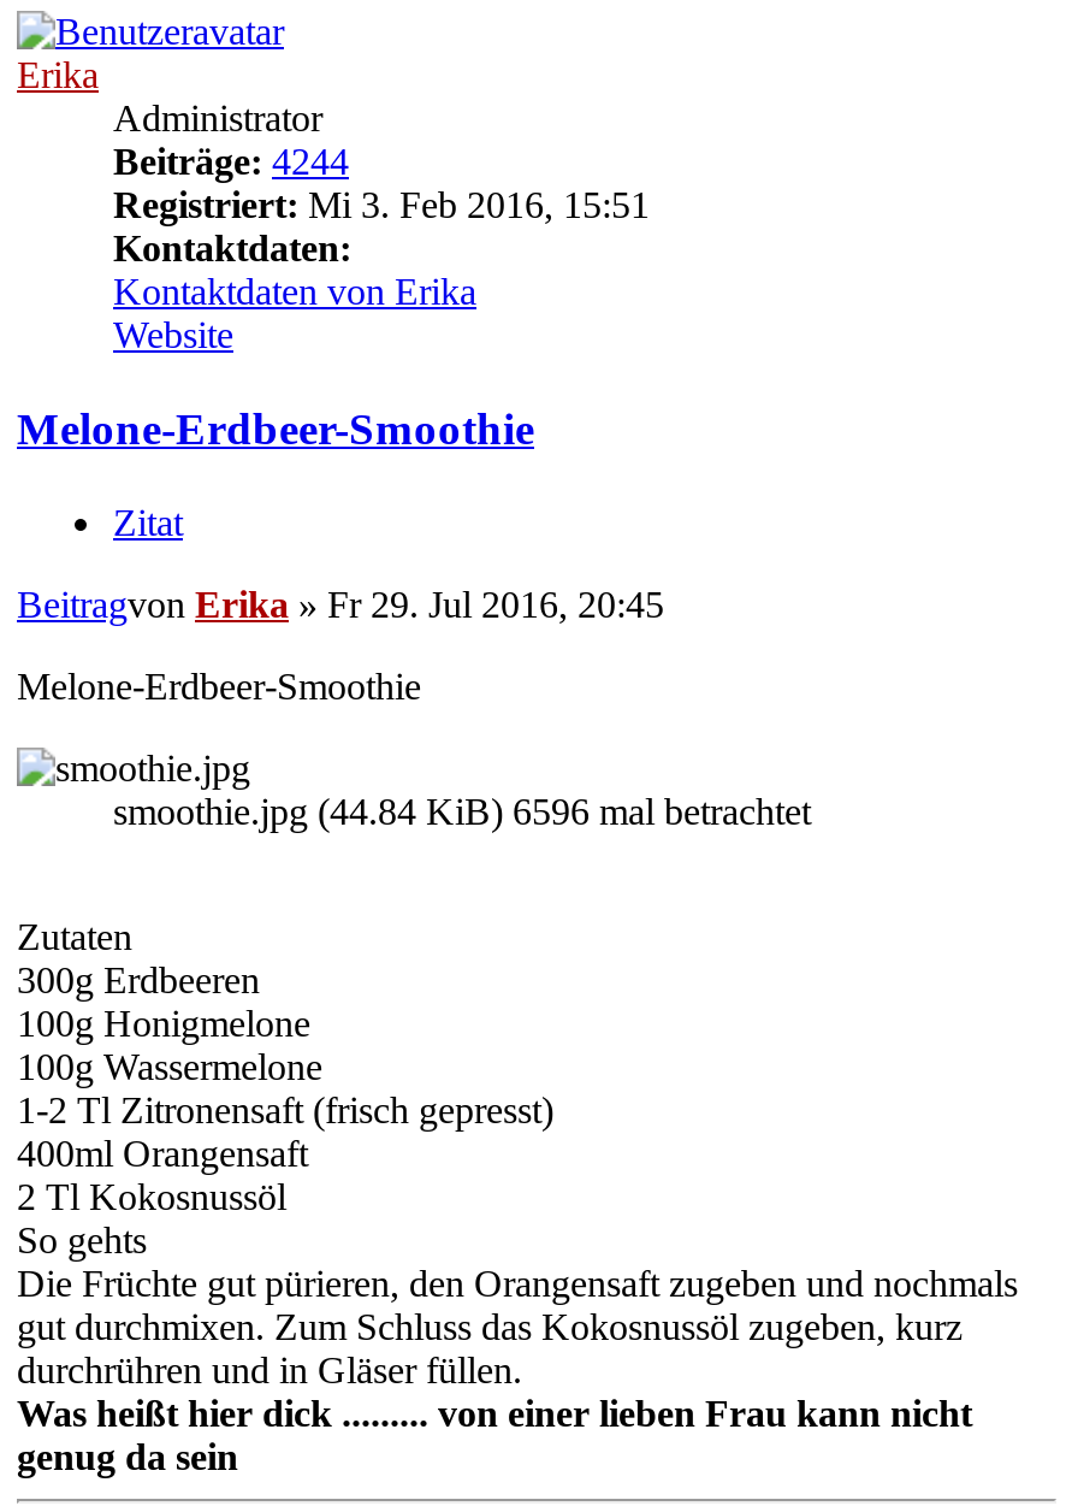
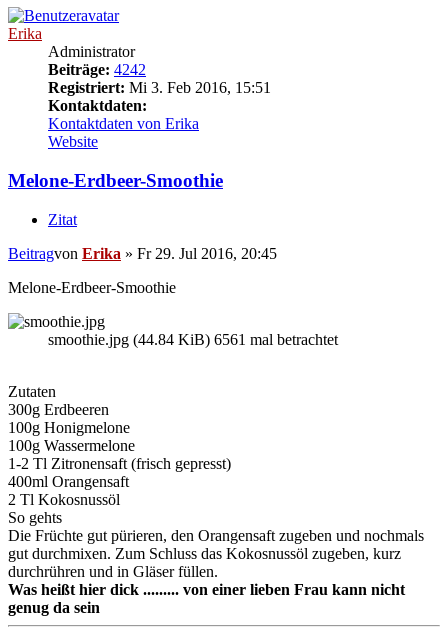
- Beiträge: 4244
+ Beiträge: 4242

- smoothie.jpg (44.84 KiB) 6596 mal betrachtet
+ smoothie.jpg (44.84 KiB) 6561 mal betrachtet
